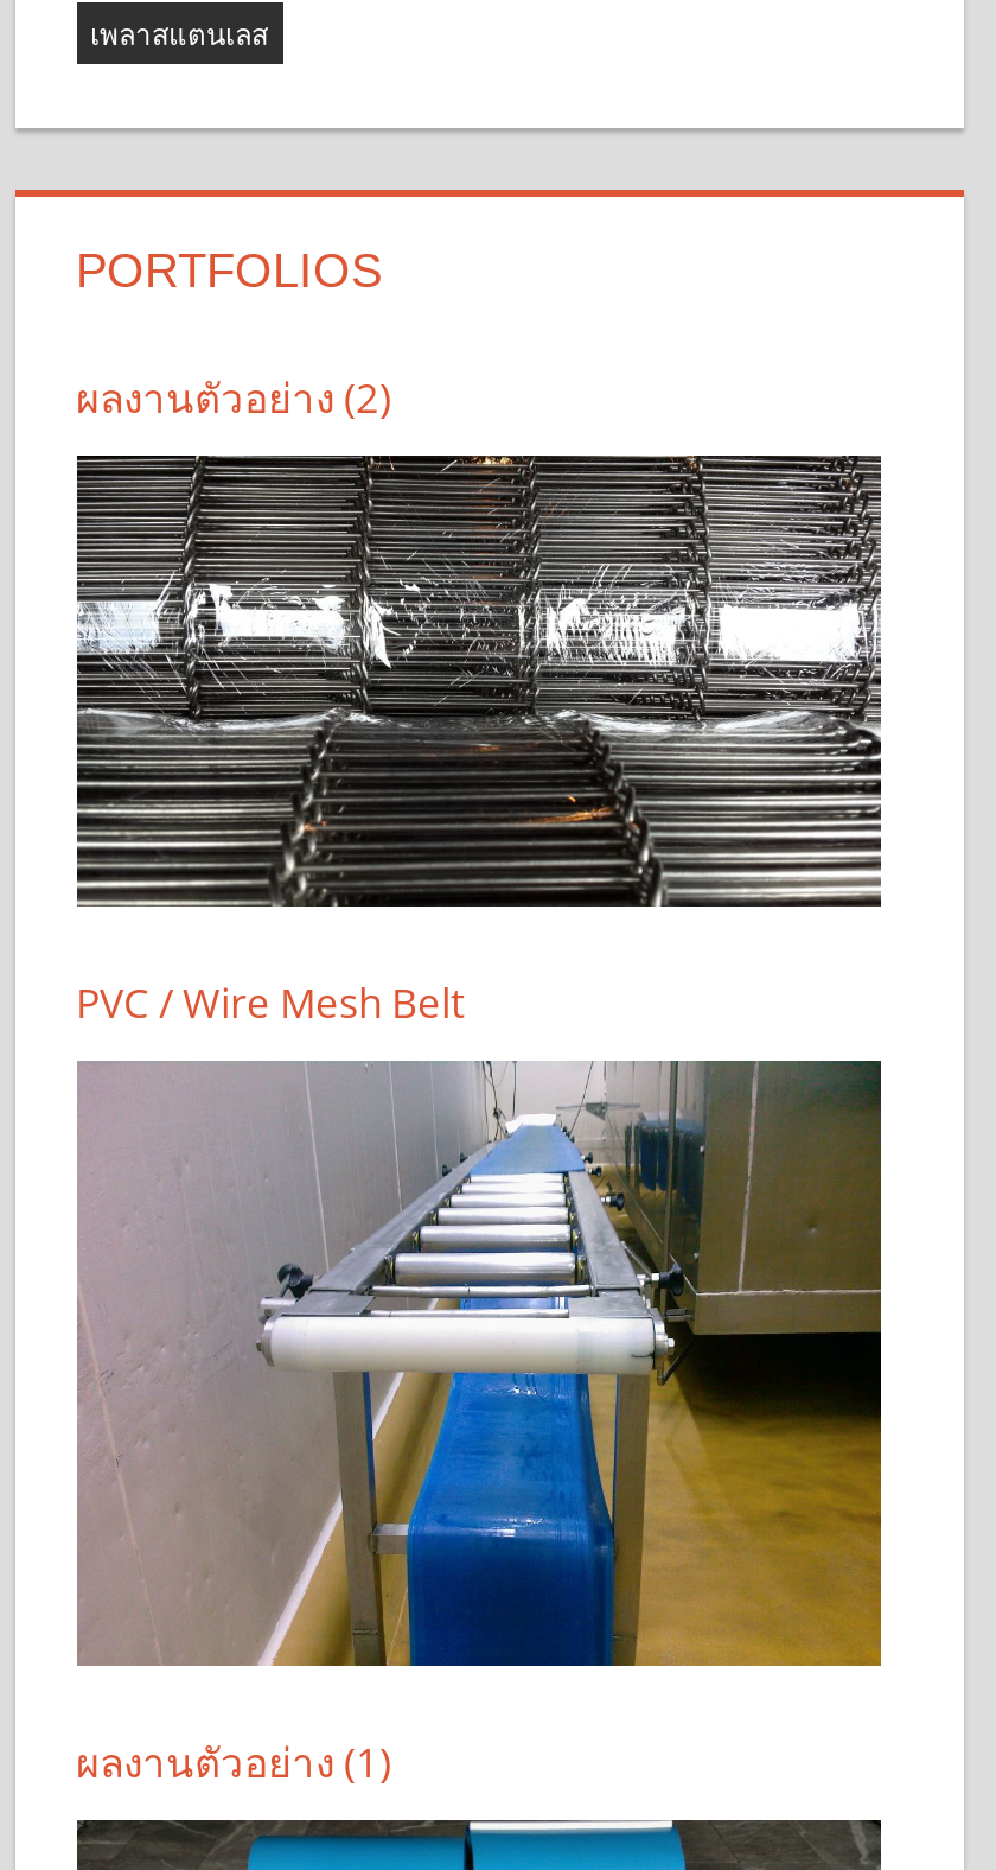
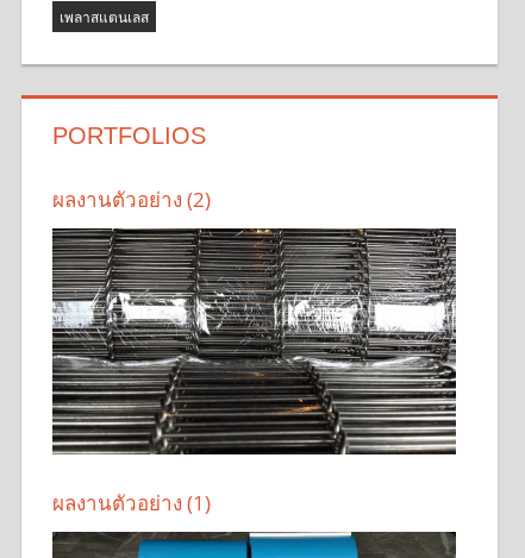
- PVC / Wire Mesh Belt

- [image]
